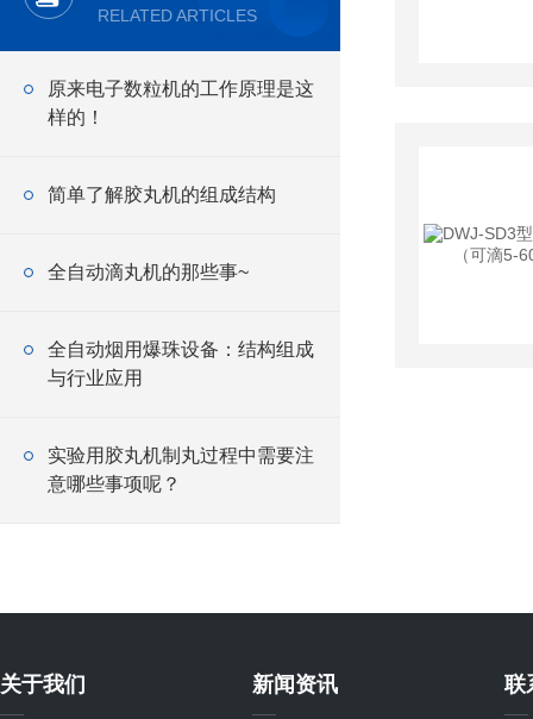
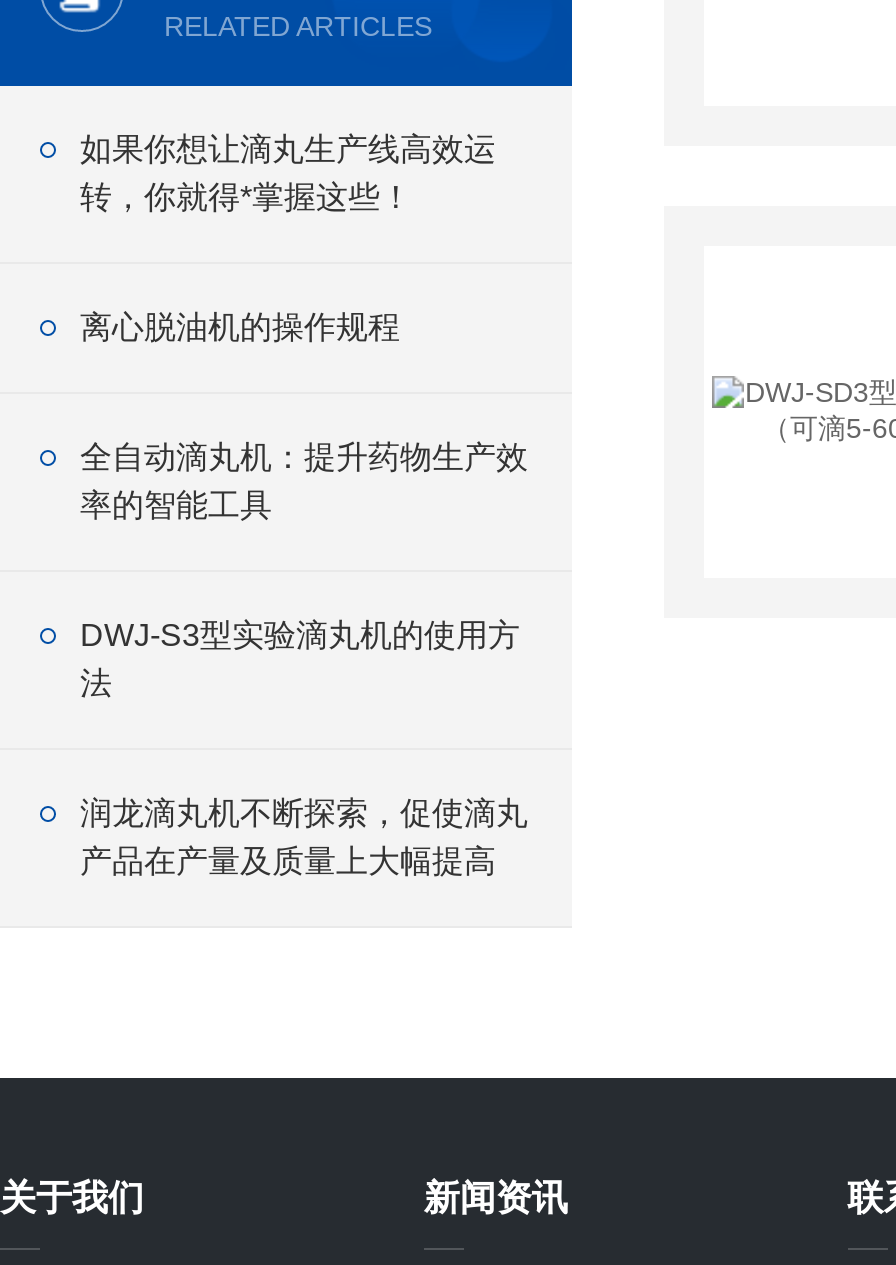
- 原来电子数粒机的工作原理是这
- 样的！
+ 如果你想让滴丸生产线高效运
+ 转，你就得*掌握这些！

- 简单了解胶丸机的组成结构
+ 离心脱油机的操作规程

- 全自动滴丸机的那些事~
+ 全自动滴丸机：提升药物生产效
+ 率的智能工具

- 全自动烟用爆珠设备：结构组成
- 与行业应用
+ DWJ-S3型实验滴丸机的使用方
+ 法

- 实验用胶丸机制丸过程中需要注
- 意哪些事项呢？
+ 润龙滴丸机不断探索，促使滴丸
+ 产品在产量及质量上大幅提高
